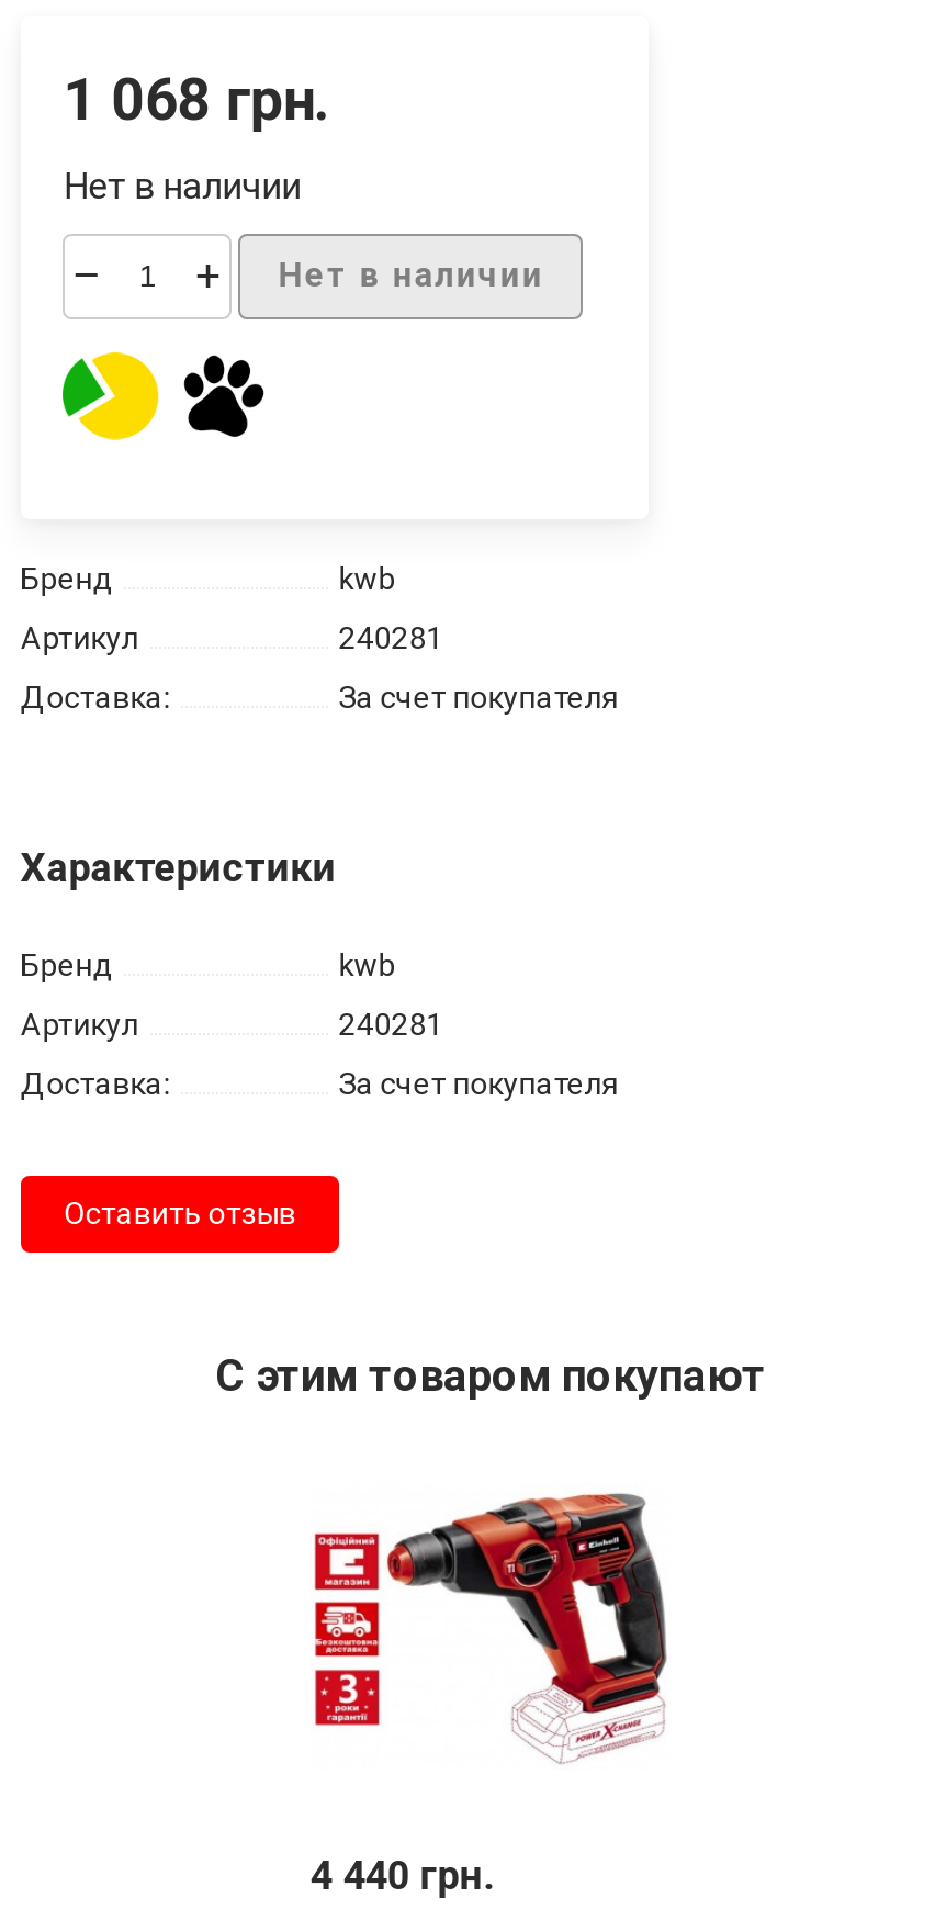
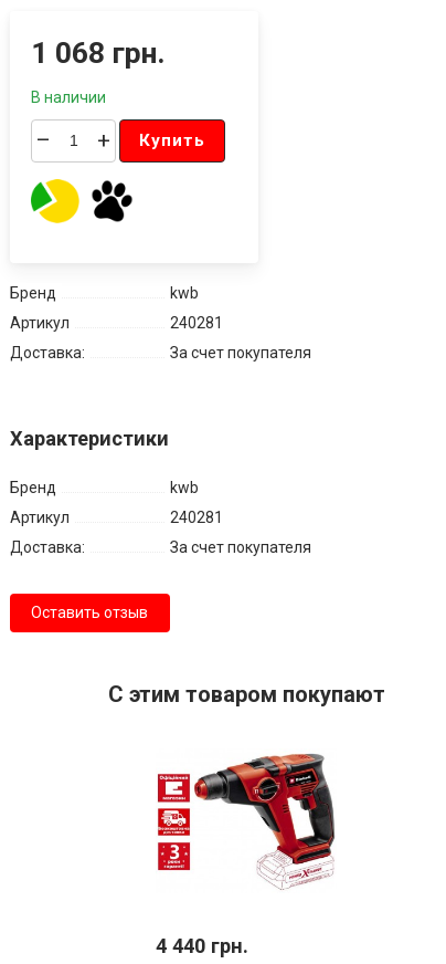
- Нет в наличии
+ В наличии

- Нет в наличии
+ Купить
